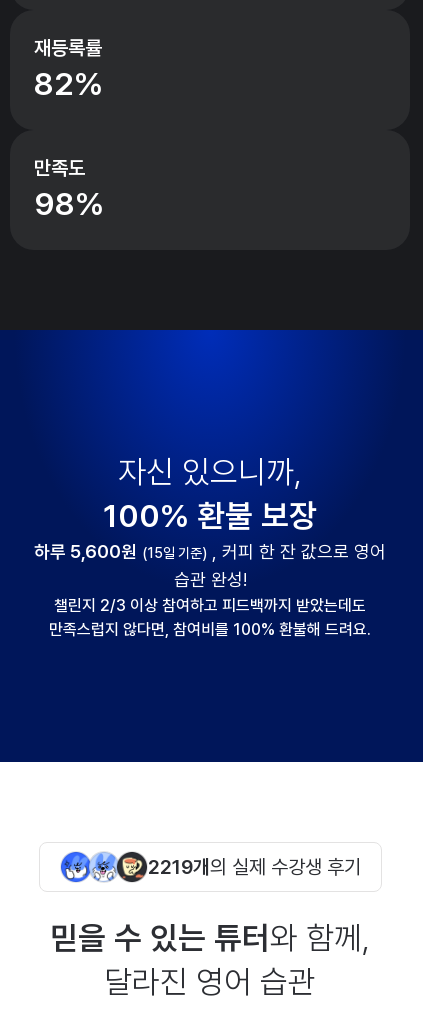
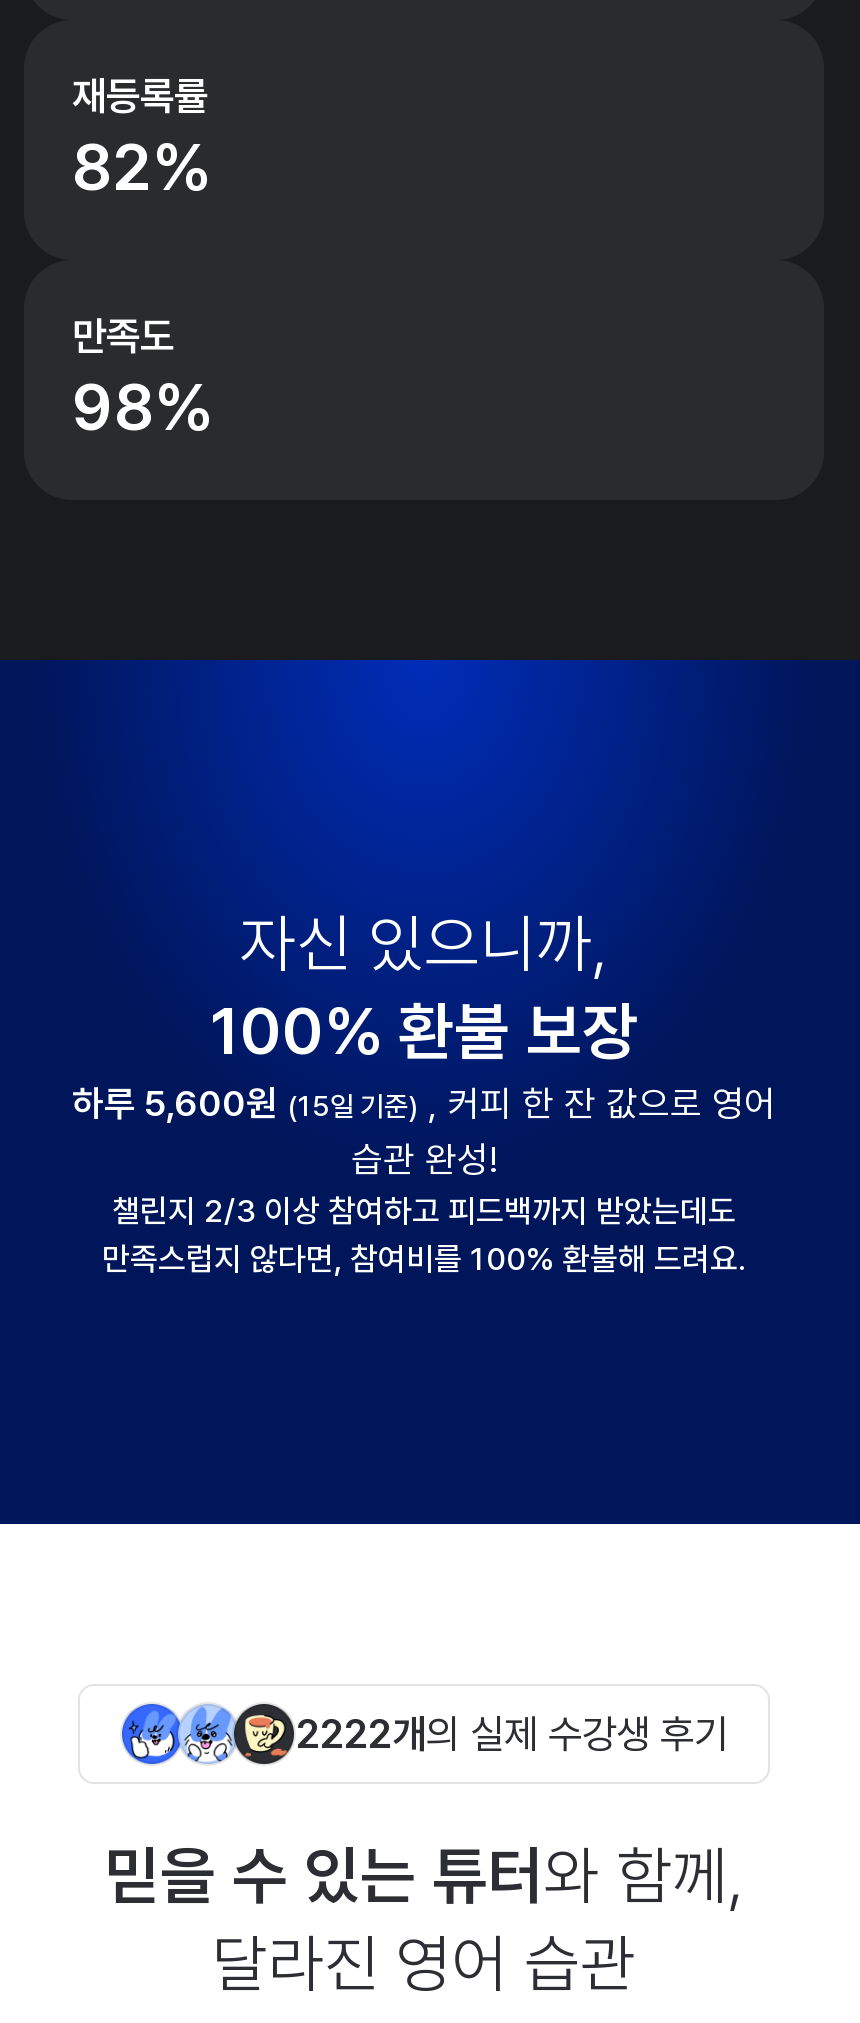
- 2219개의 실제 수강생 후기
+ 2222개의 실제 수강생 후기
